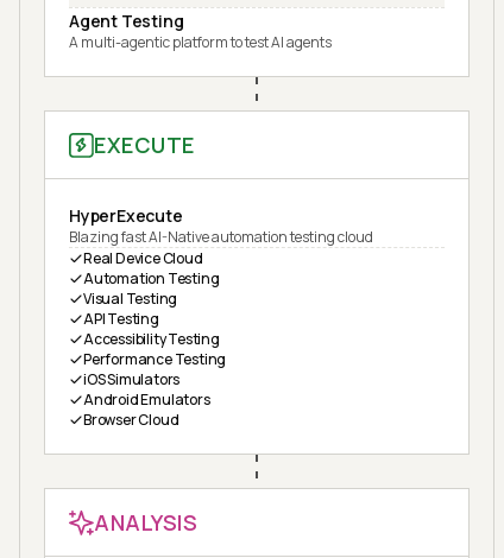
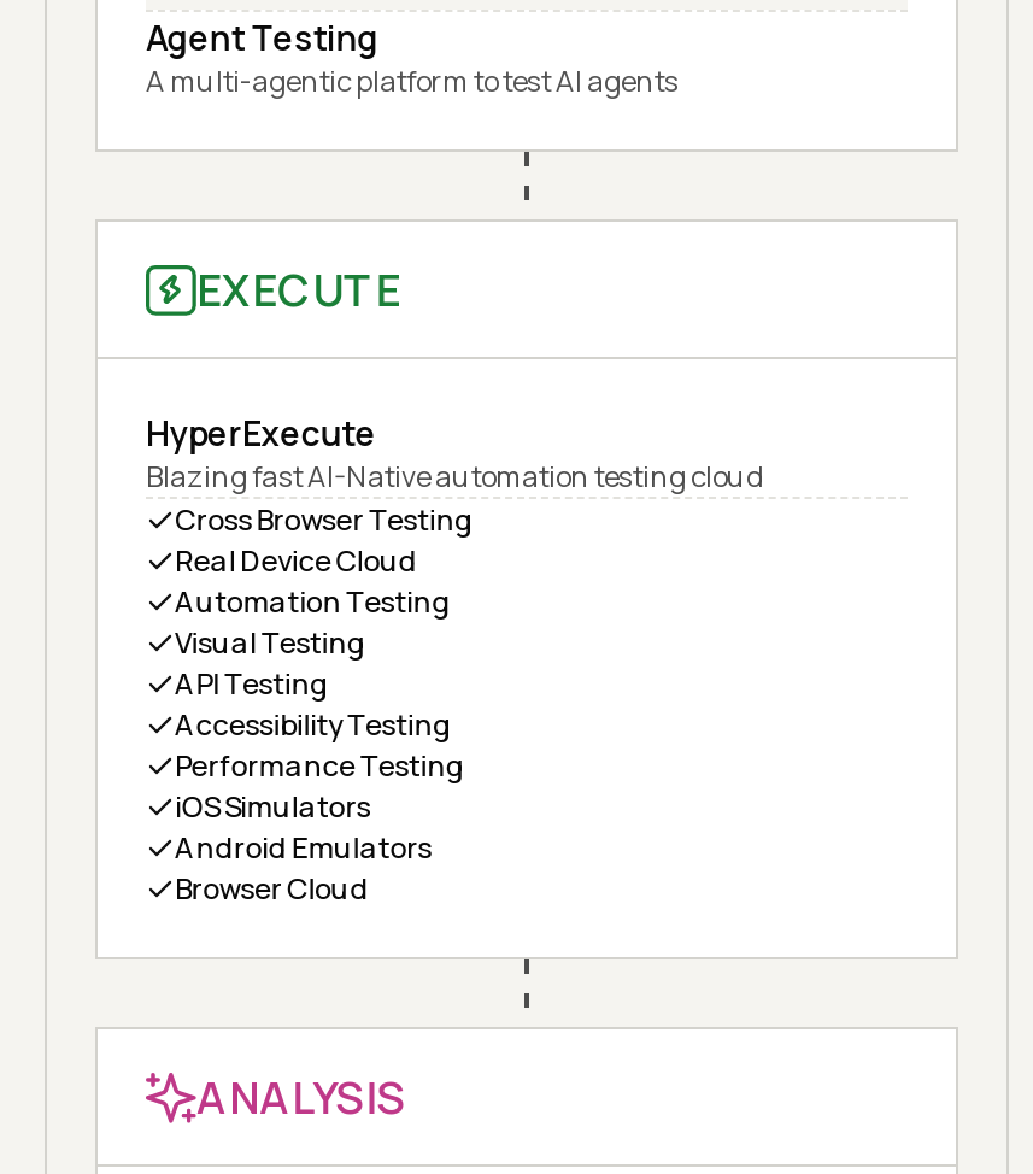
+ Cross Browser Testing
